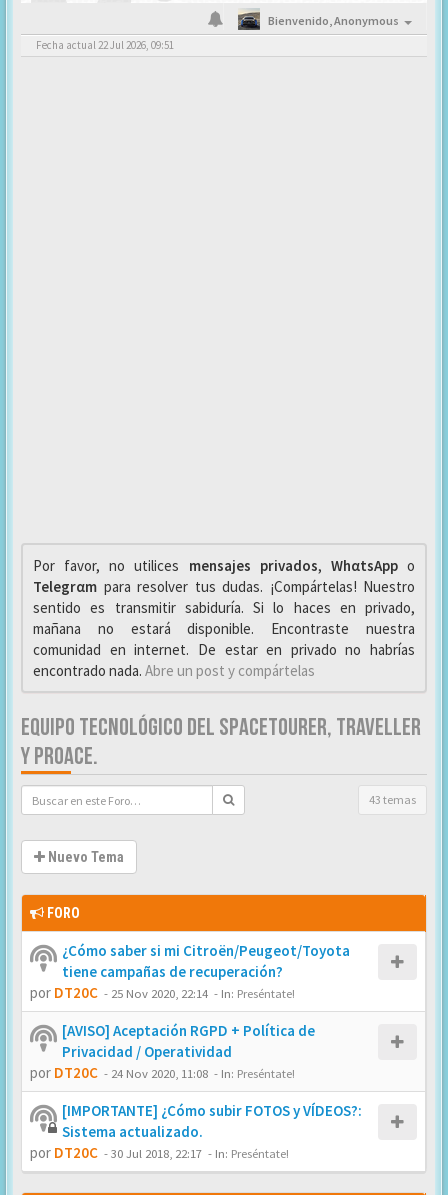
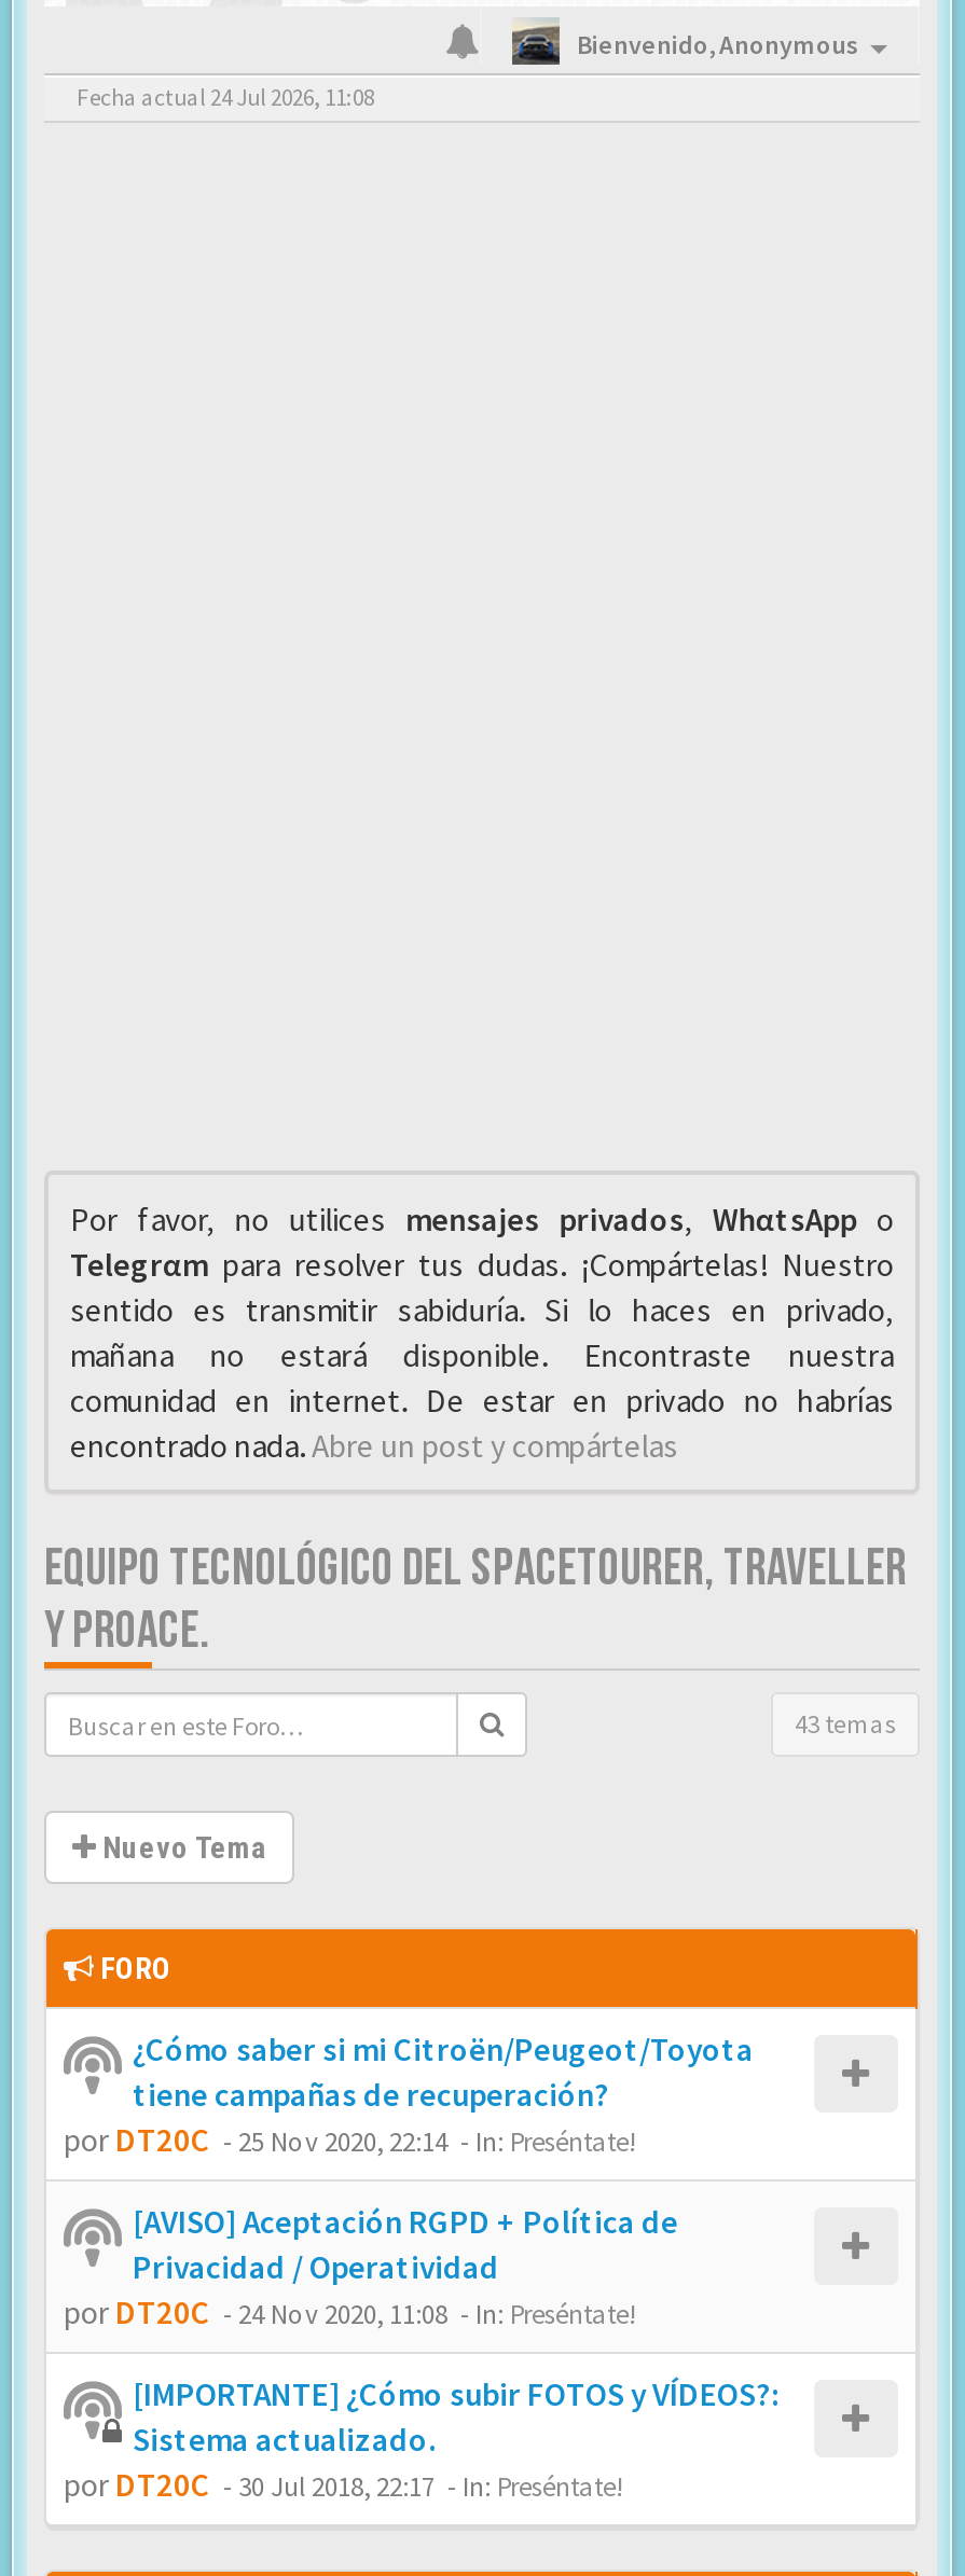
- Fecha actual 22 Jul 2026, 09:51
+ Fecha actual 24 Jul 2026, 11:08
